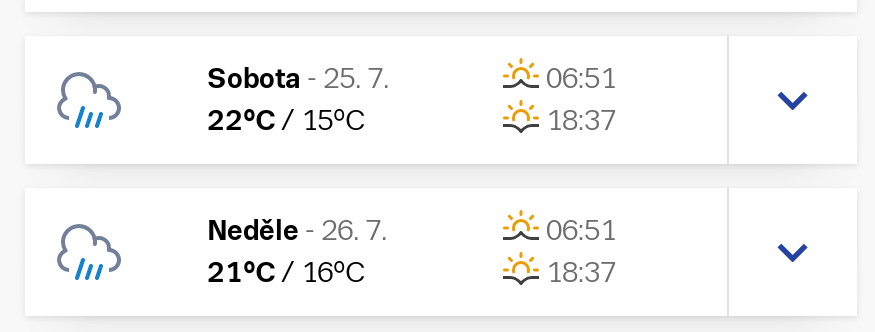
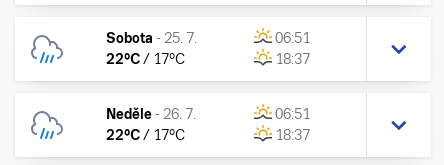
- 22°C / 15°C
+ 22°C / 17°C

- 21°C / 16°C
+ 22°C / 17°C
